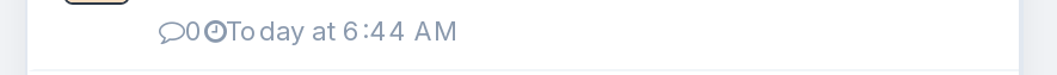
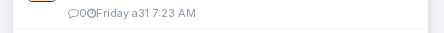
- 0 Today at 6:44 AM
+ 0 Friday a31 7:23 AM
